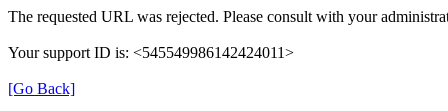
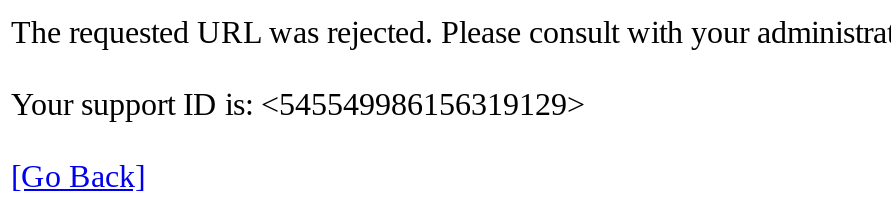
- Your support ID is: <545549986142424011>
+ Your support ID is: <545549986156319129>
